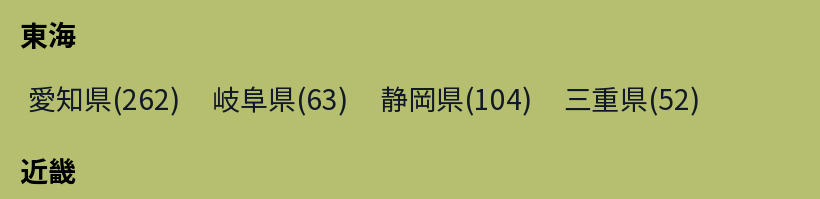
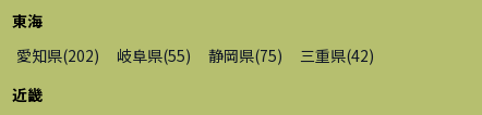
- 愛知県(262)
+ 愛知県(202)

- 岐阜県(63)
+ 岐阜県(55)

- 静岡県(104)
+ 静岡県(75)

- 三重県(52)
+ 三重県(42)
